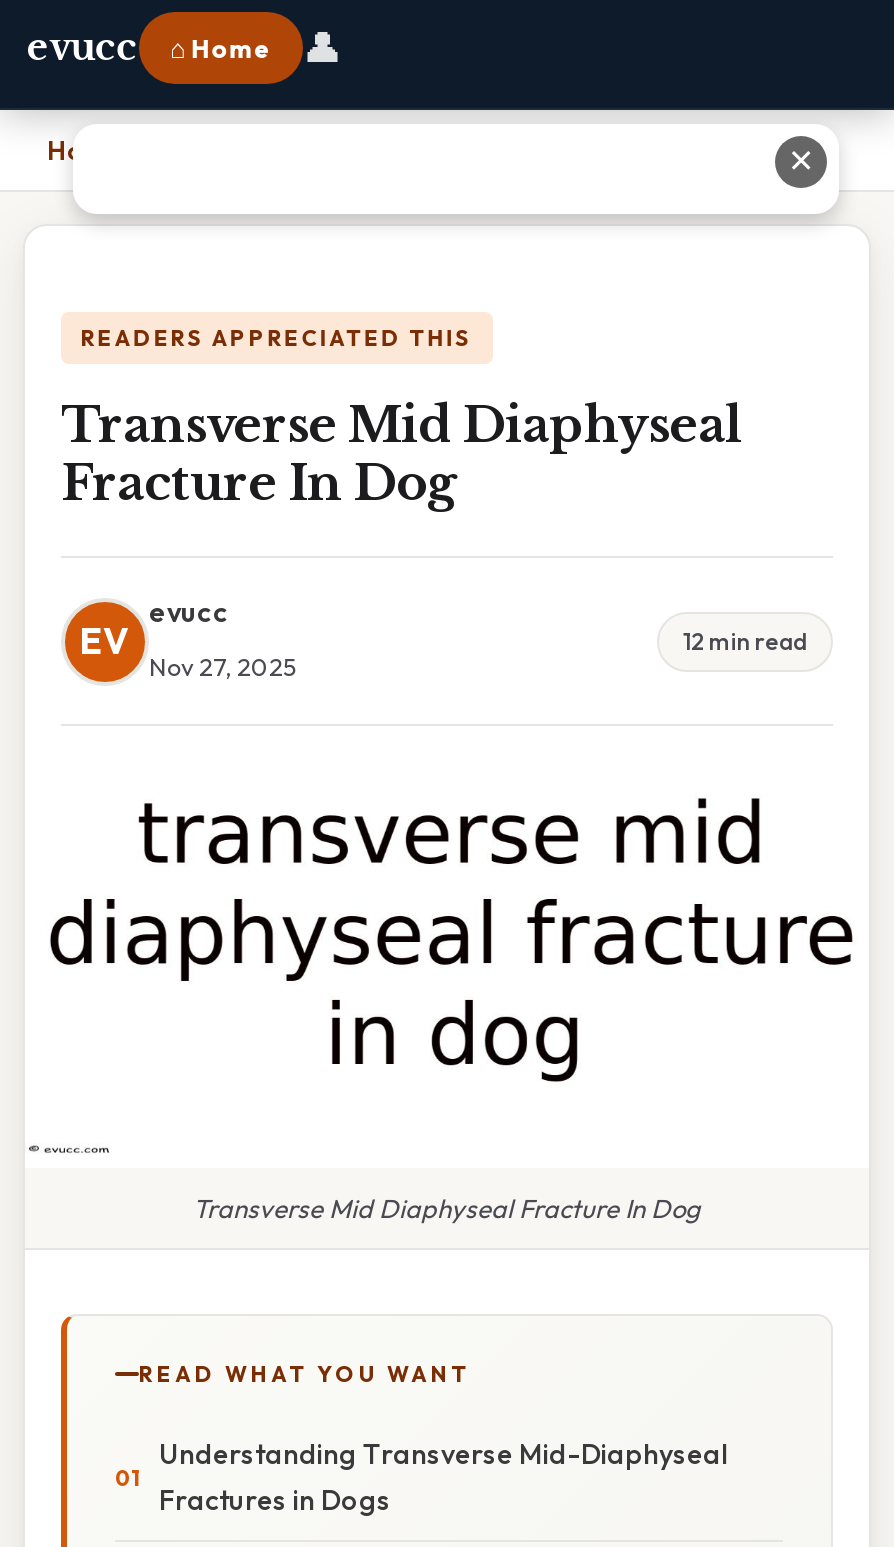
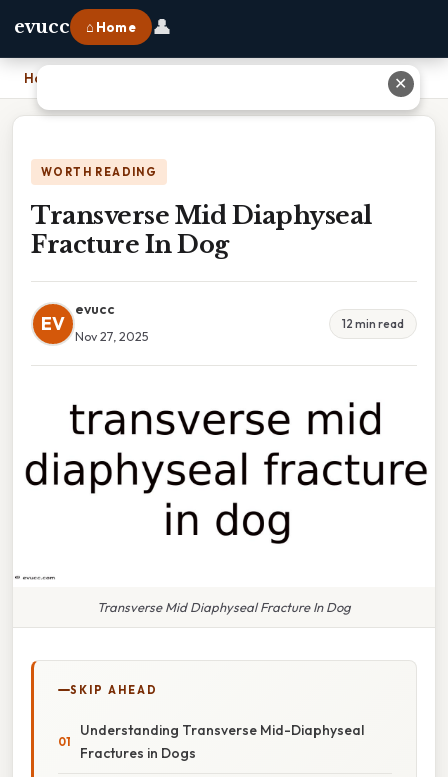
- READERS APPRECIATED THIS
+ WORTH READING

- READ WHAT YOU WANT
+ SKIP AHEAD
